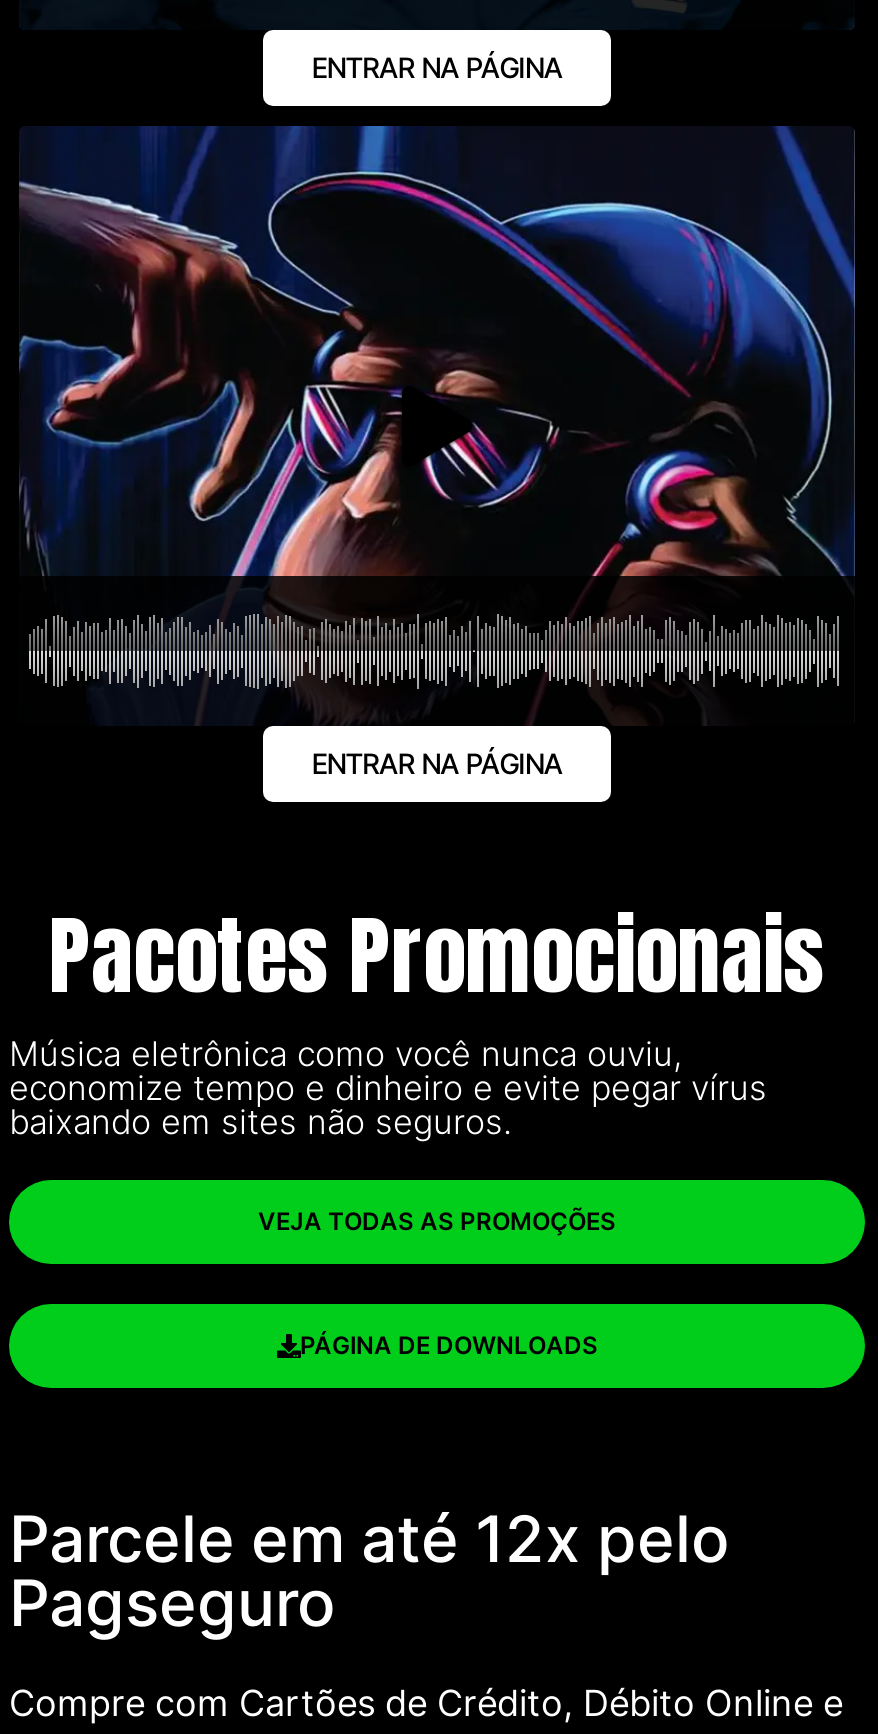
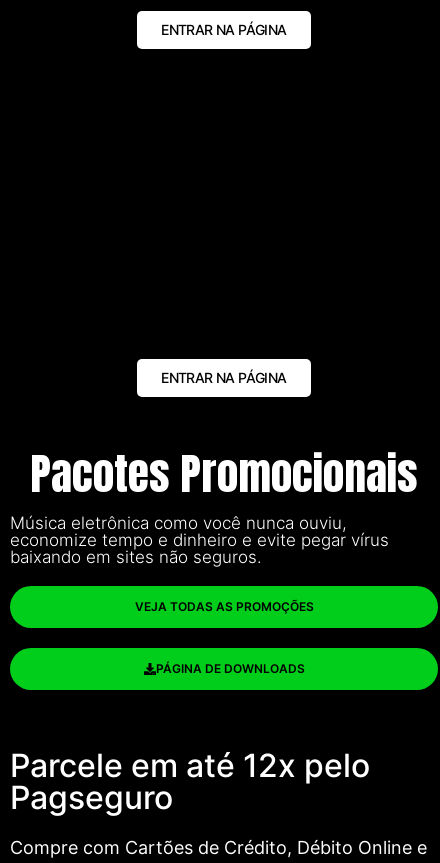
- [image]
